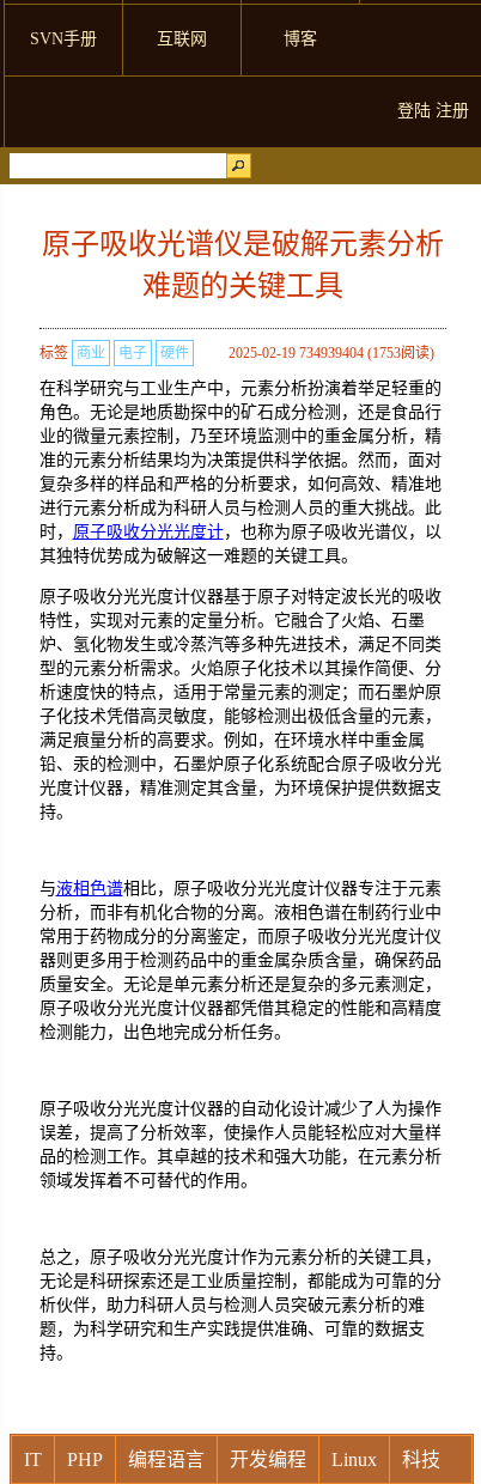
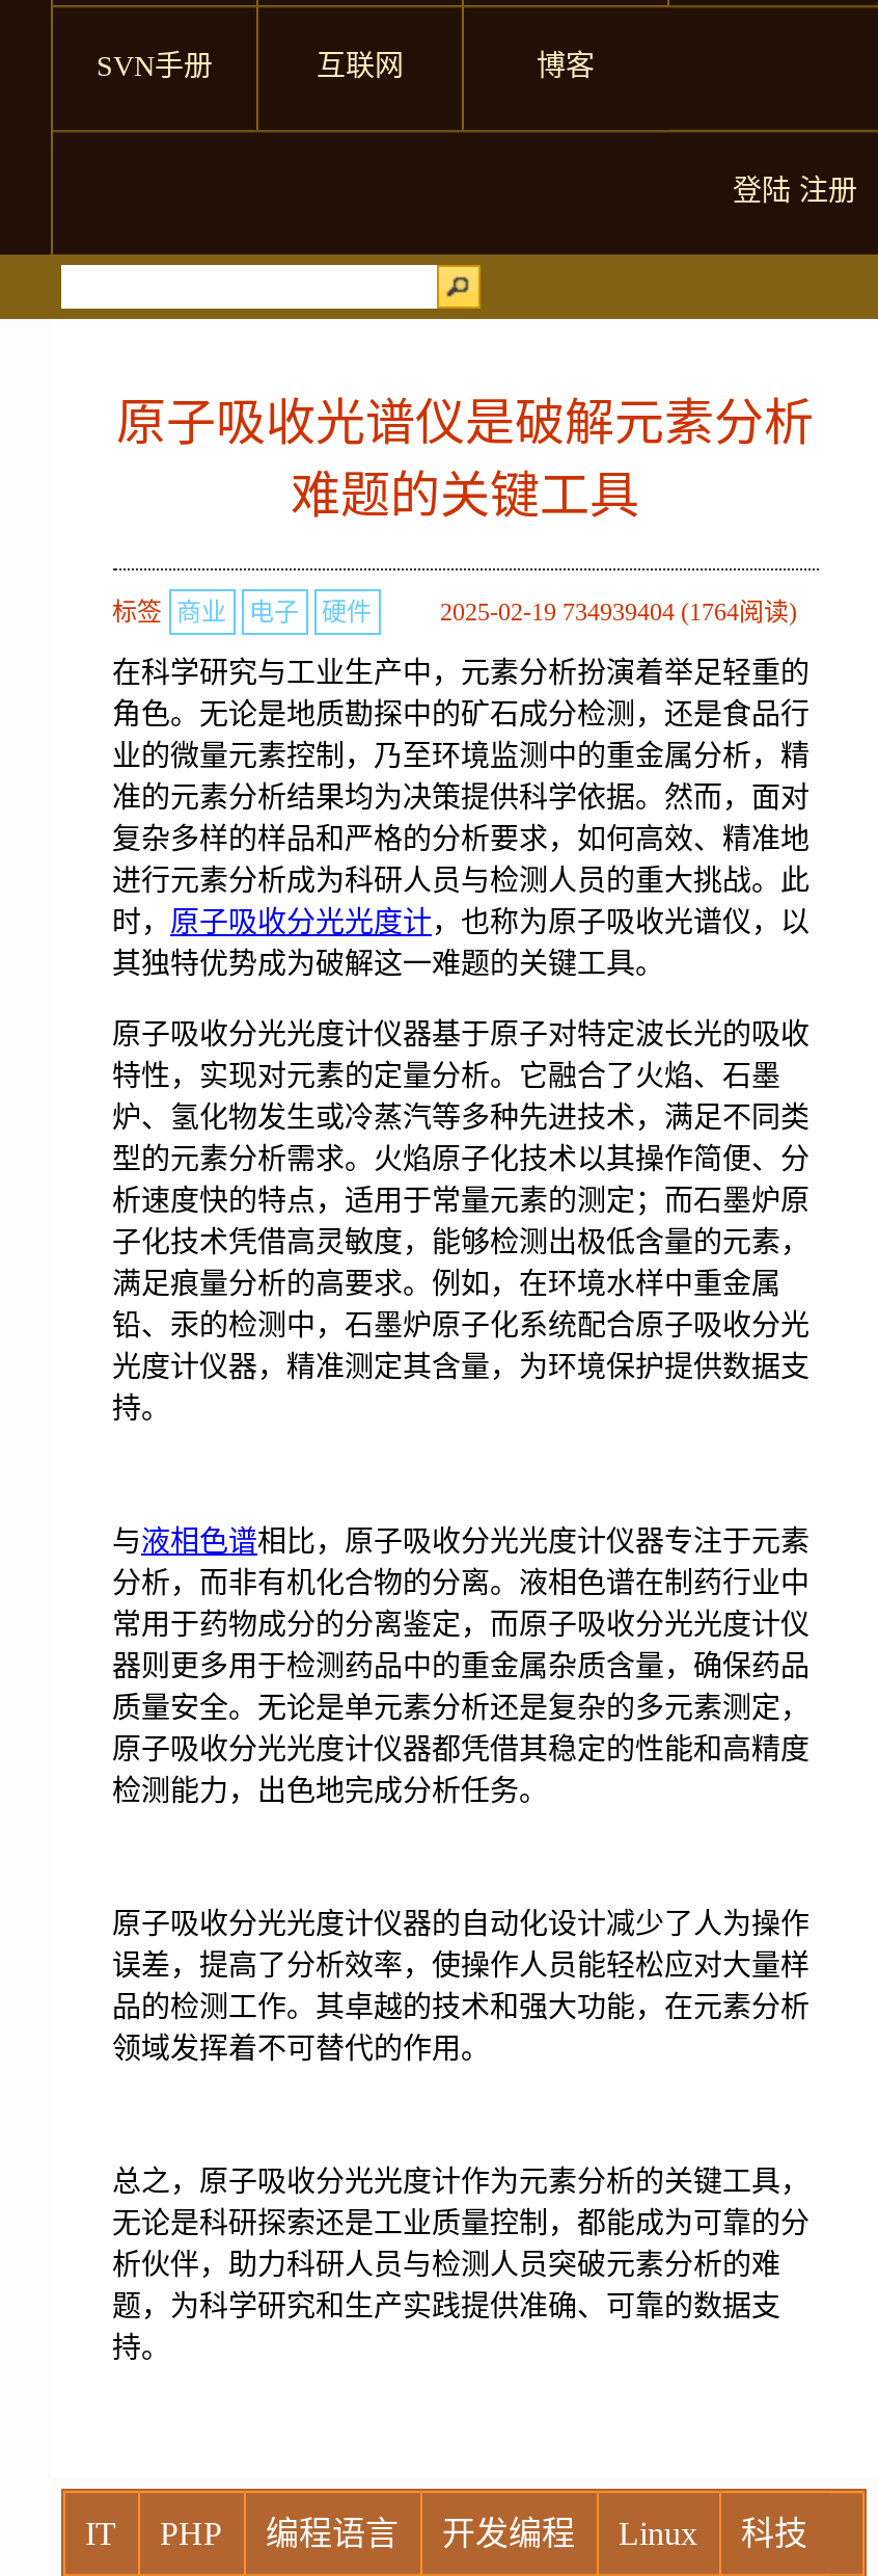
- 2025-02-19 734939404 (1753阅读)
+ 2025-02-19 734939404 (1764阅读)
